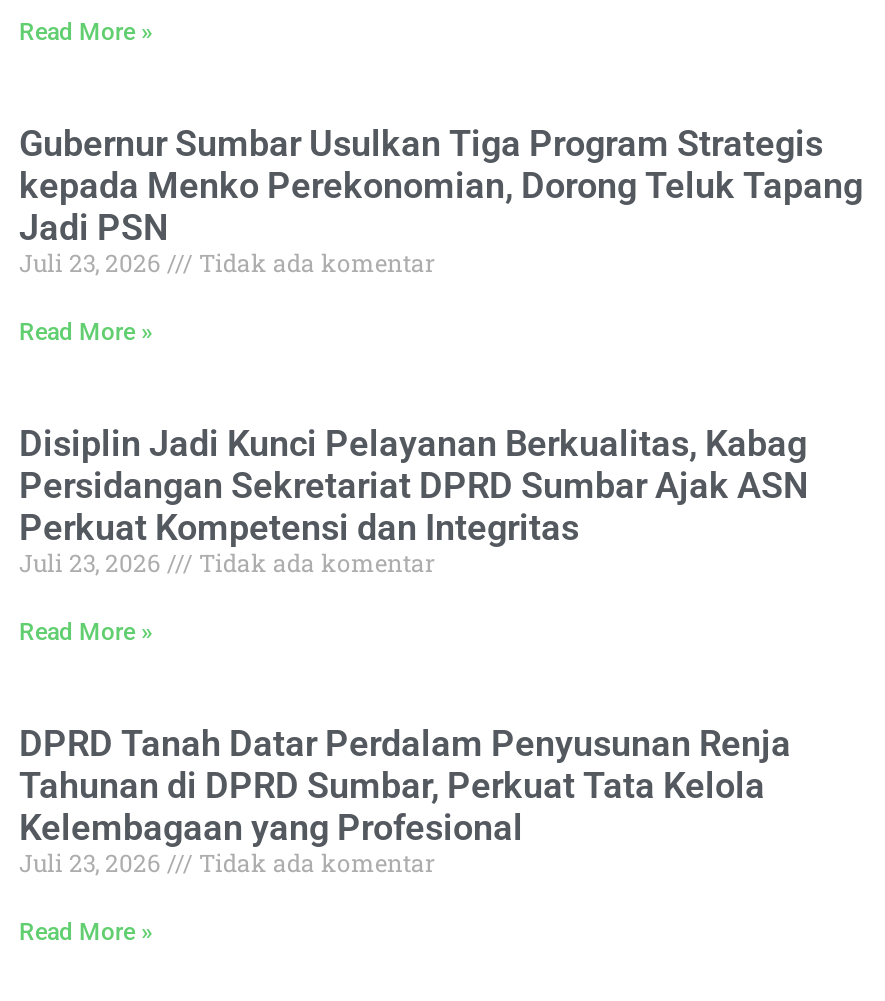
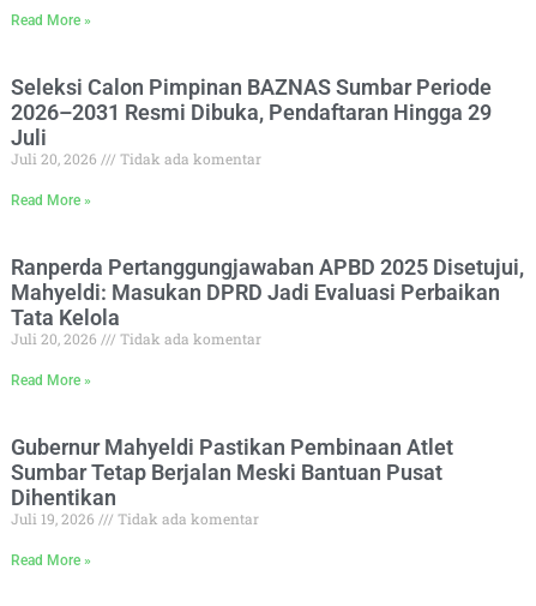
- Gubernur Sumbar Usulkan Tiga Program Strategis
- kepada Menko Perekonomian, Dorong Teluk Tapang
- Jadi PSN
- Juli 23, 2026
+ Seleksi Calon Pimpinan BAZNAS Sumbar Periode
+ 2026–2031 Resmi Dibuka, Pendaftaran Hingga 29
+ Juli
+ Juli 20, 2026

- Disiplin Jadi Kunci Pelayanan Berkualitas, Kabag
- Persidangan Sekretariat DPRD Sumbar Ajak ASN
- Perkuat Kompetensi dan Integritas
- Juli 23, 2026
+ Ranperda Pertanggungjawaban APBD 2025 Disetujui,
+ Mahyeldi: Masukan DPRD Jadi Evaluasi Perbaikan
+ Tata Kelola
+ Juli 20, 2026

- DPRD Tanah Datar Perdalam Penyusunan Renja
- Tahunan di DPRD Sumbar, Perkuat Tata Kelola
- Kelembagaan yang Profesional
- Juli 23, 2026
+ Gubernur Mahyeldi Pastikan Pembinaan Atlet
+ Sumbar Tetap Berjalan Meski Bantuan Pusat
+ Dihentikan
+ Juli 19, 2026
